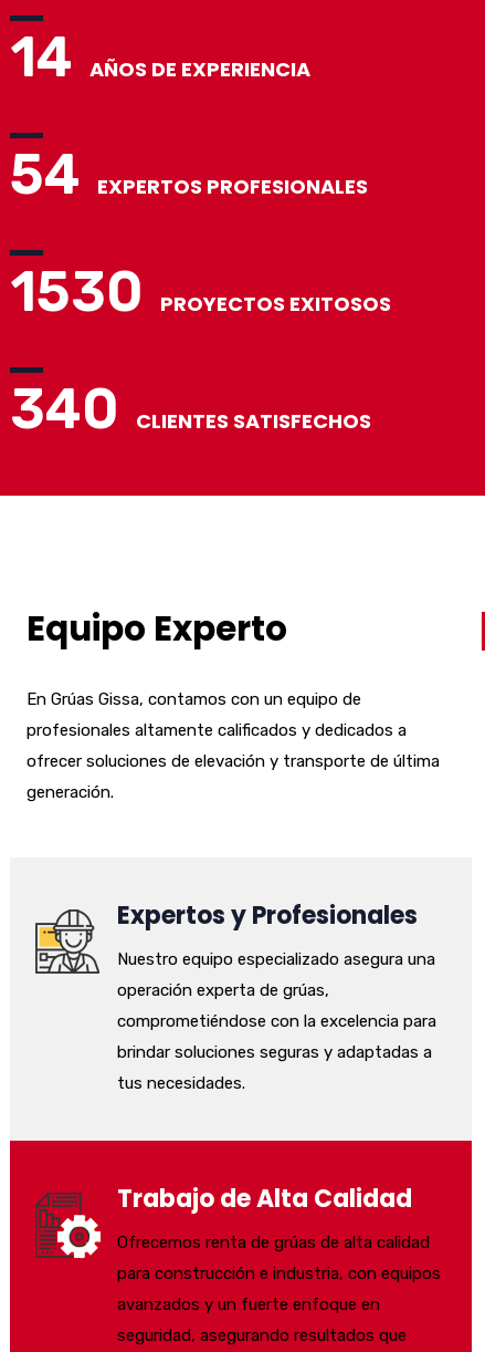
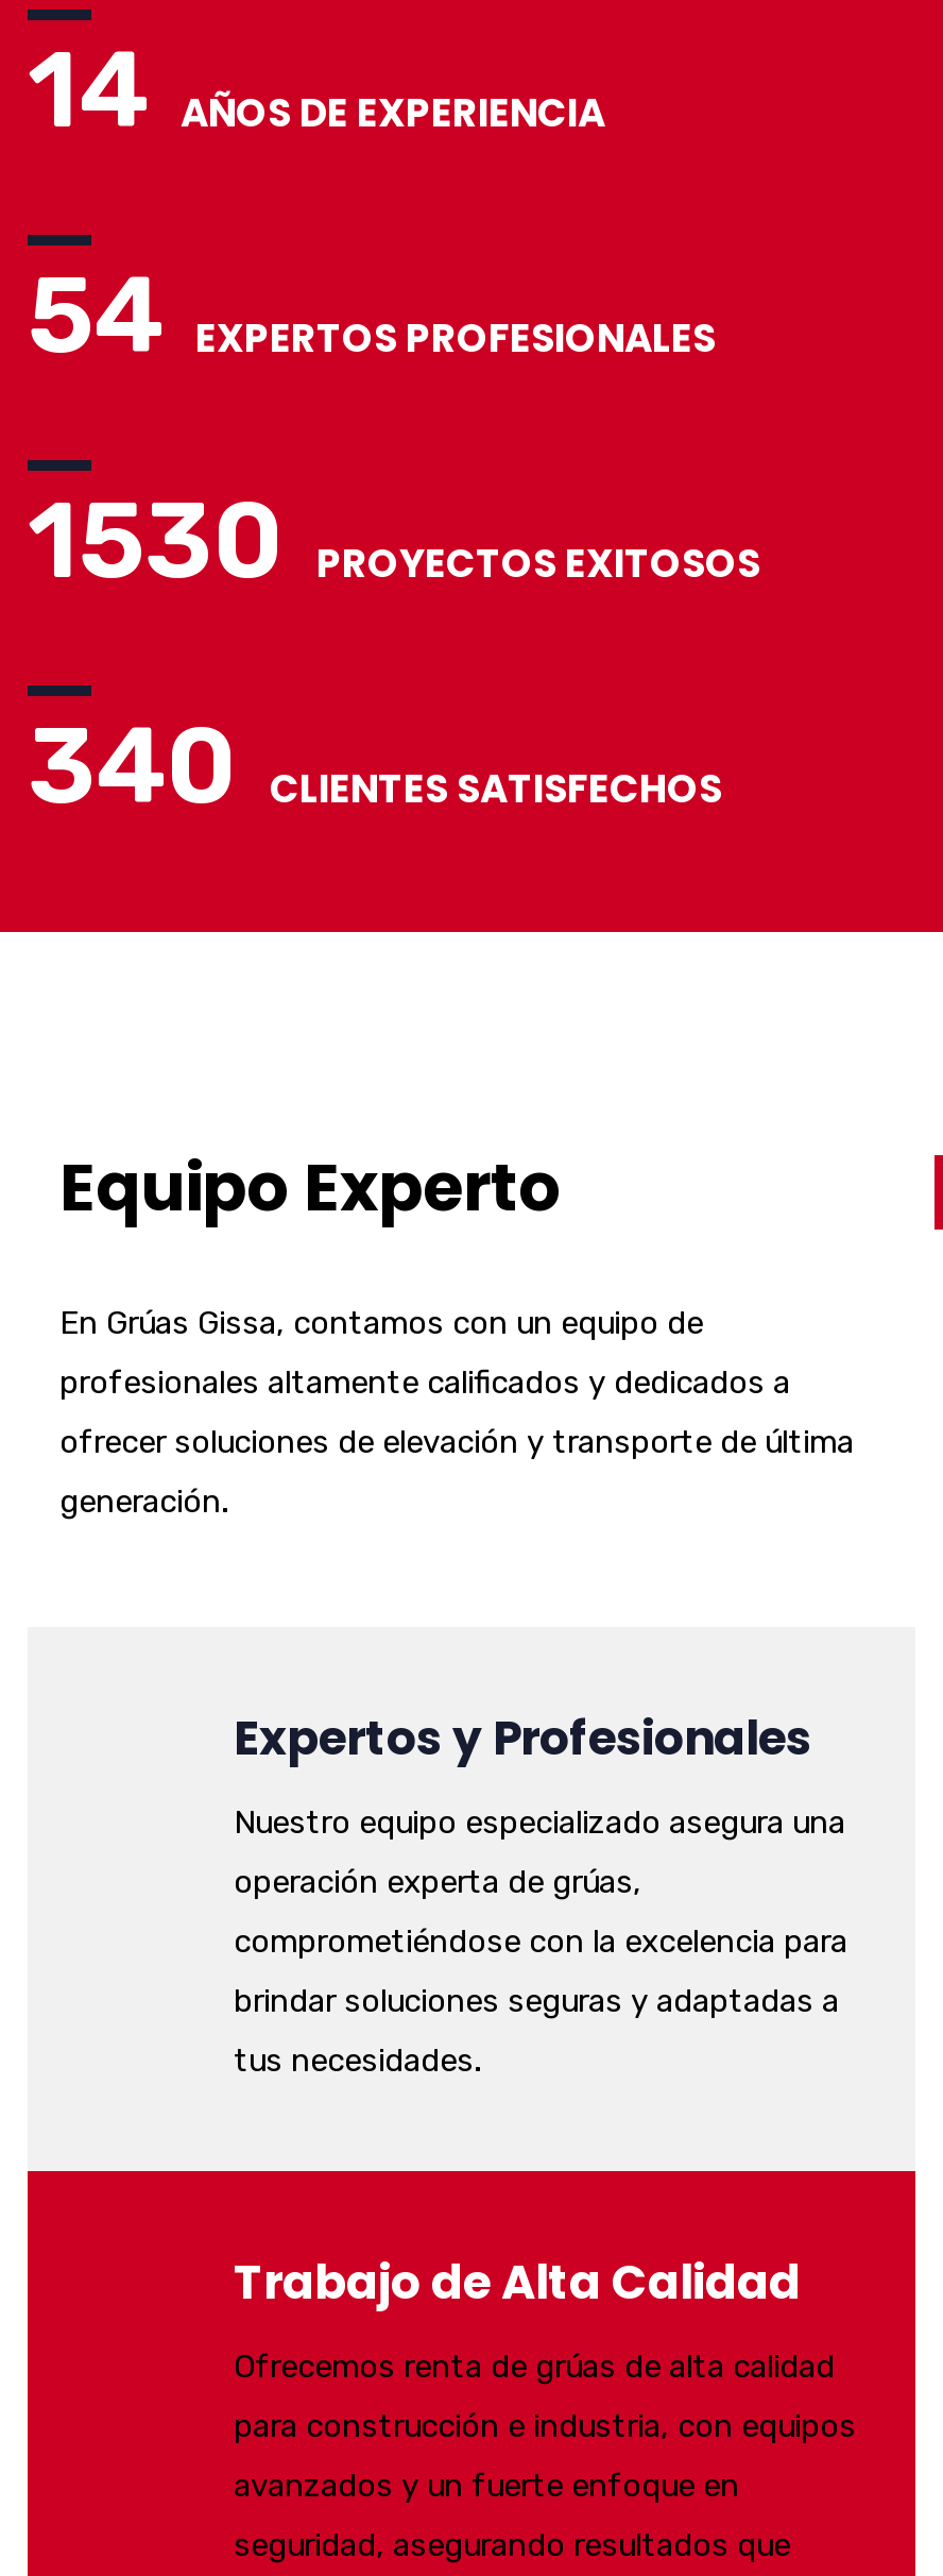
- [image]

- [image]
